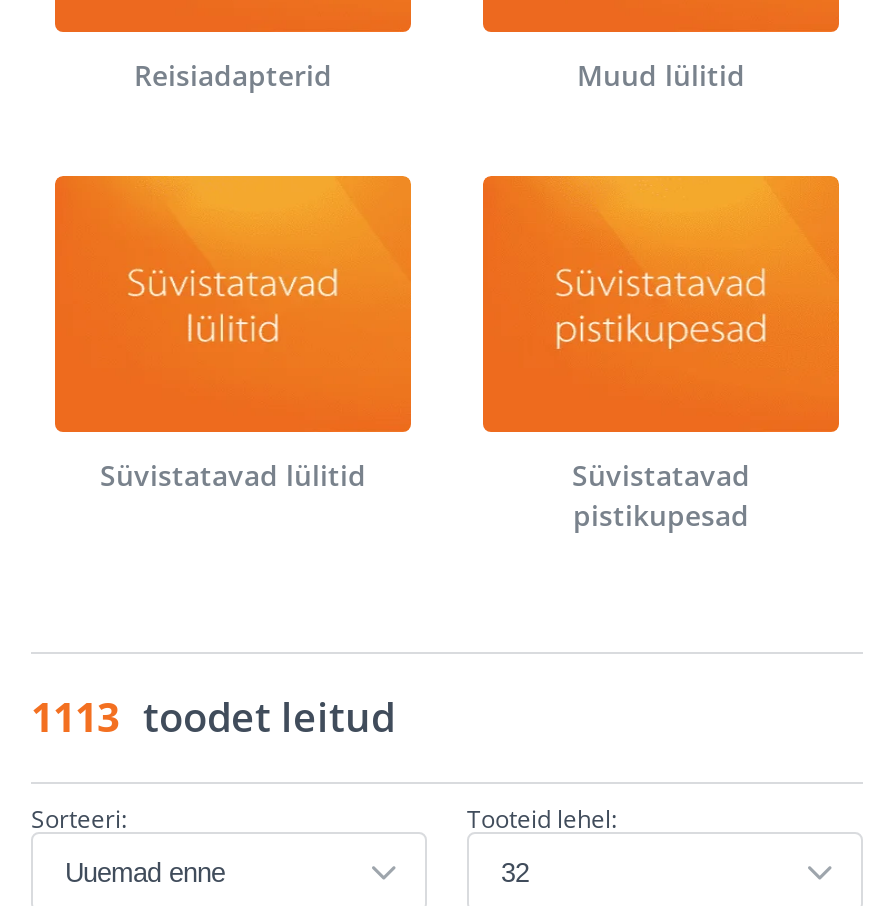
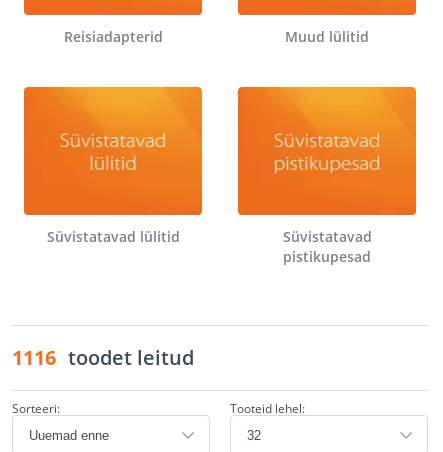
- 1113 toodet leitud
+ 1116 toodet leitud
